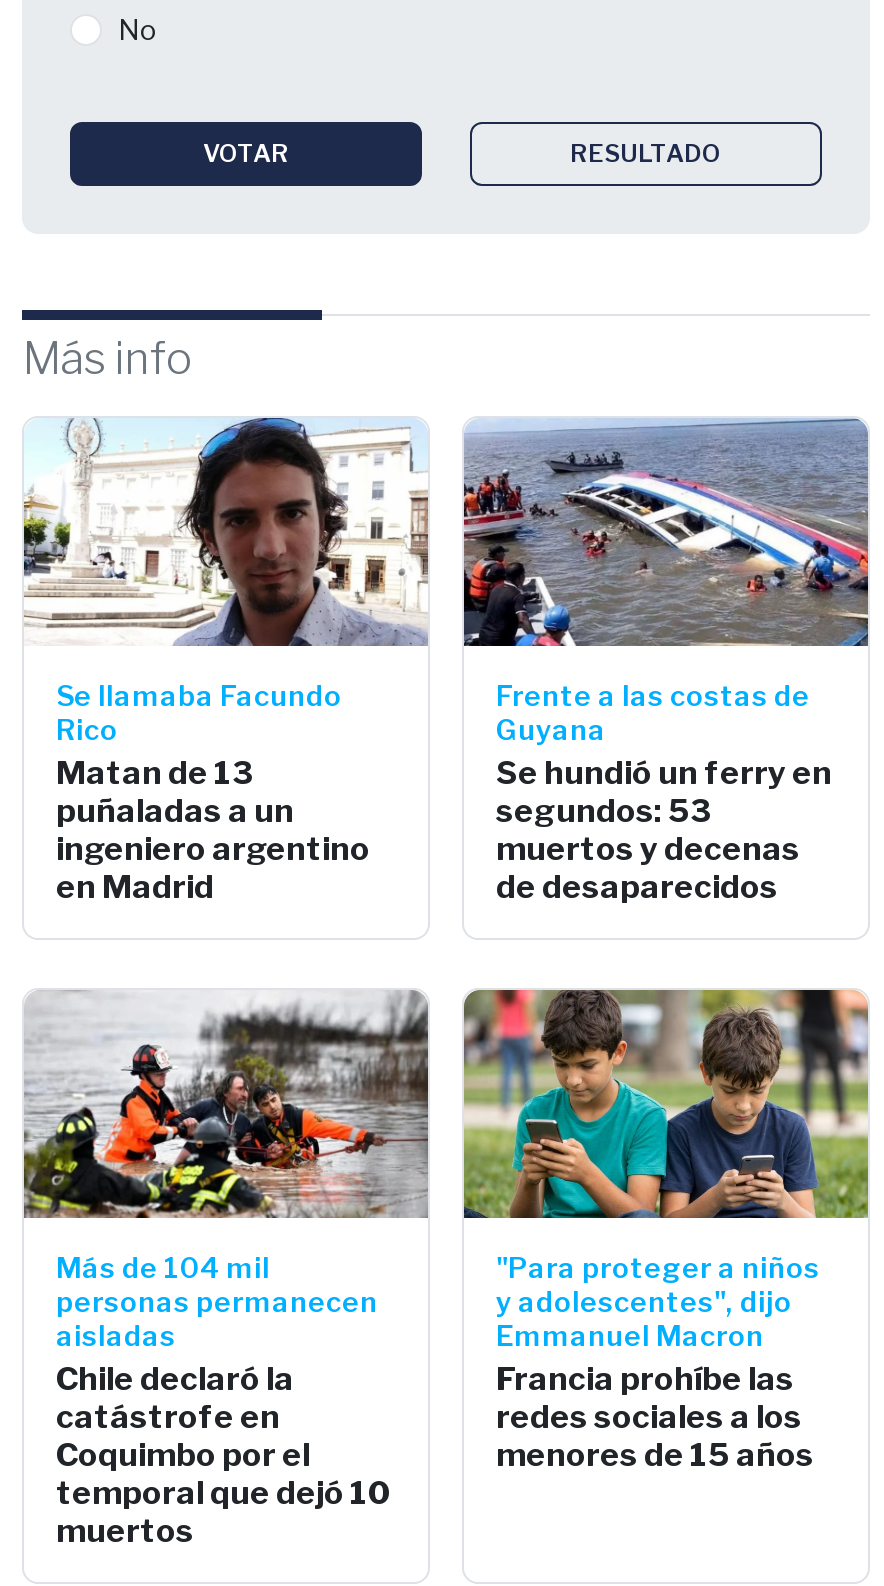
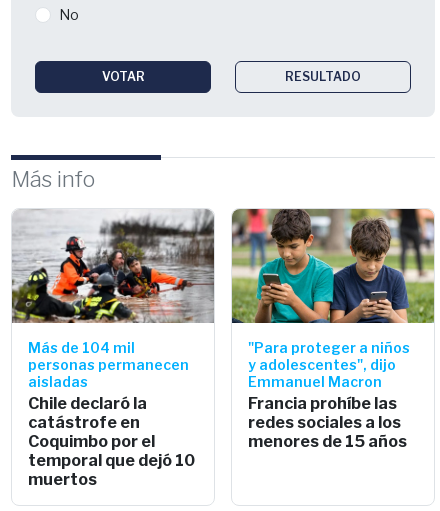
- [image]
- Se llamaba Facundo
- Rico
- Matan de 13
- puñaladas a un
- ingeniero argentino
- en Madrid

- [image]
- Frente a las costas de
- Guyana
- Se hundió un ferry en
- segundos: 53
- muertos y decenas
- de desaparecidos
